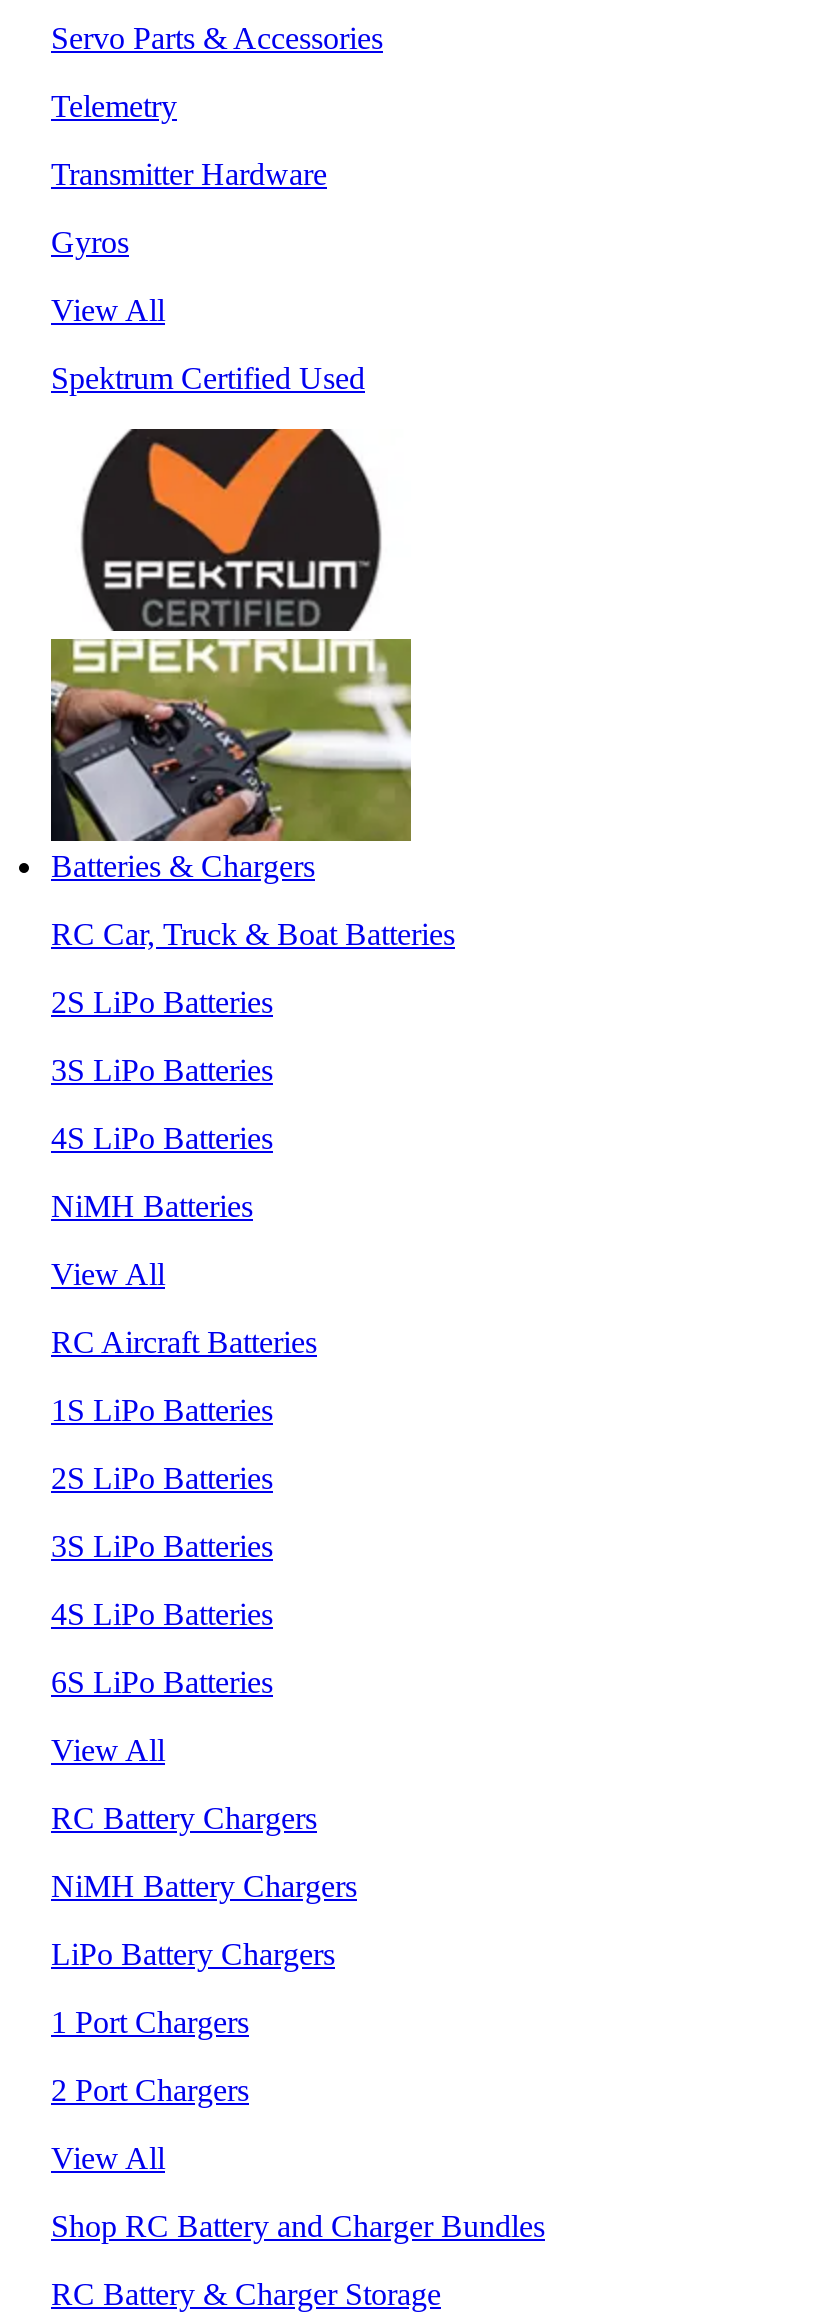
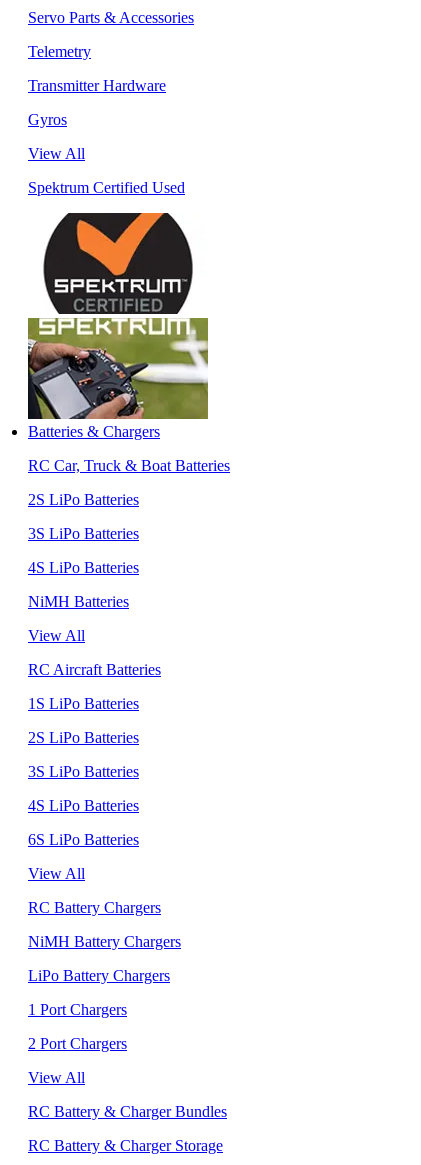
- Shop RC Battery and Charger Bundles
+ RC Battery & Charger Bundles
